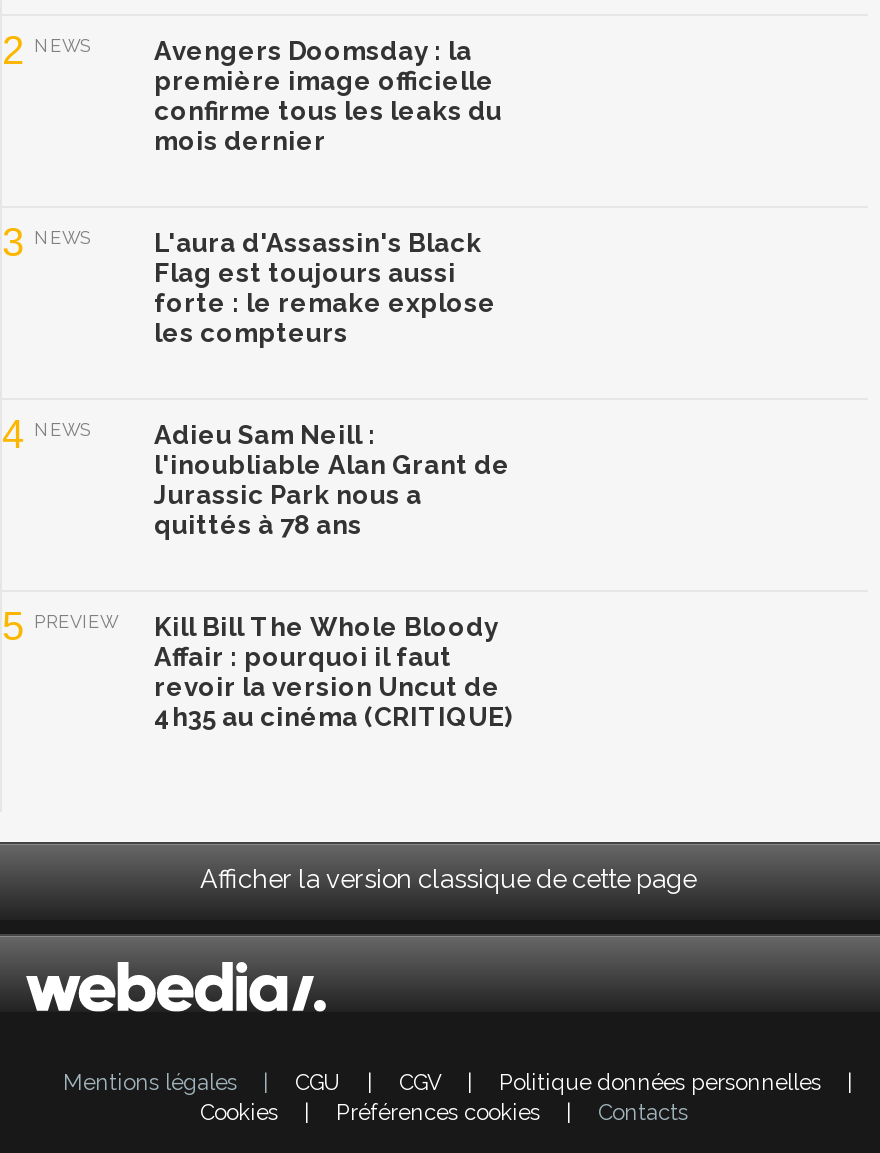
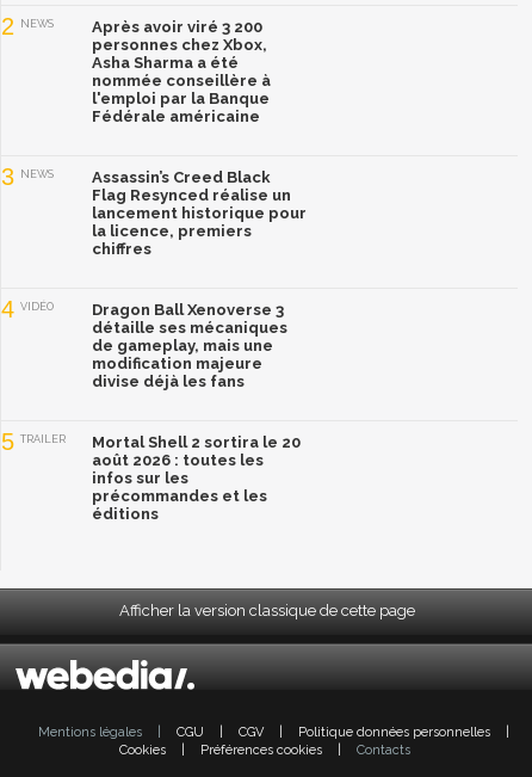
- Avengers Doomsday : la
- première image officielle
- confirme tous les leaks du
- mois dernier
+ Après avoir viré 3 200
+ personnes chez Xbox,
+ Asha Sharma a été
+ nommée conseillère à
+ l'emploi par la Banque
+ Fédérale américaine

- L'aura d'Assassin's Black
- Flag est toujours aussi
- forte : le remake explose
- les compteurs
+ Assassin’s Creed Black
+ Flag Resynced réalise un
+ lancement historique pour
+ la licence, premiers
+ chiffres

- 4 NEWS
- Adieu Sam Neill :
- l'inoubliable Alan Grant de
- Jurassic Park nous a
- quittés à 78 ans
+ 4 VIDÉO
+ Dragon Ball Xenoverse 3
+ détaille ses mécaniques
+ de gameplay, mais une
+ modification majeure
+ divise déjà les fans

- 5 PREVIEW
- Kill Bill The Whole Bloody
- Affair : pourquoi il faut
- revoir la version Uncut de
- 4h35 au cinéma (CRITIQUE)
+ 5 TRAILER
+ Mortal Shell 2 sortira le 20
+ août 2026 : toutes les
+ infos sur les
+ précommandes et les
+ éditions
